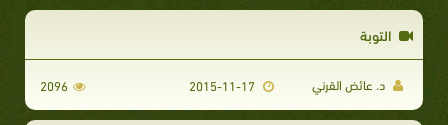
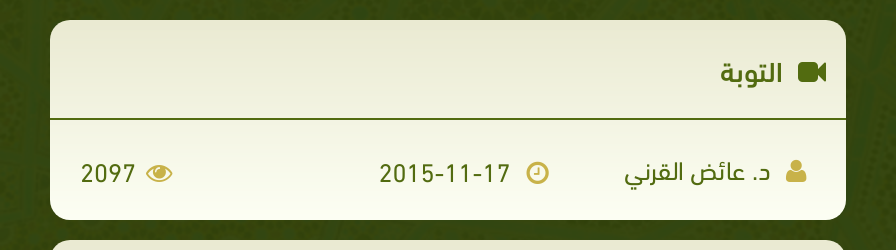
- 2096
+ 2097
